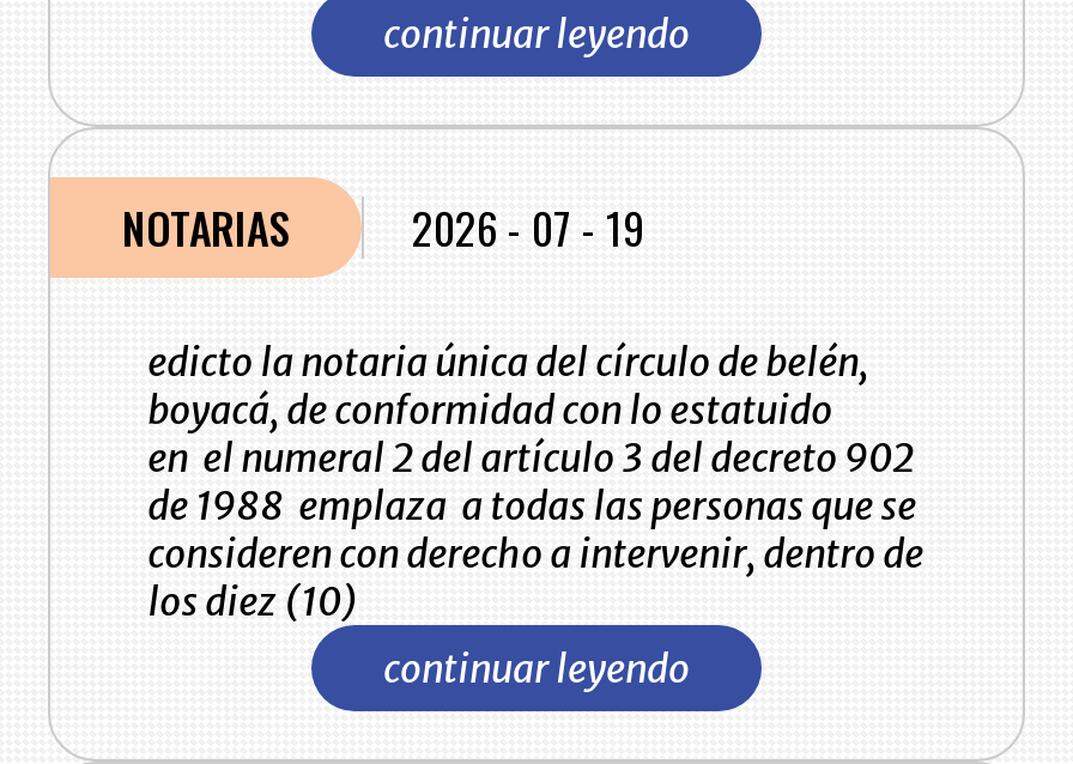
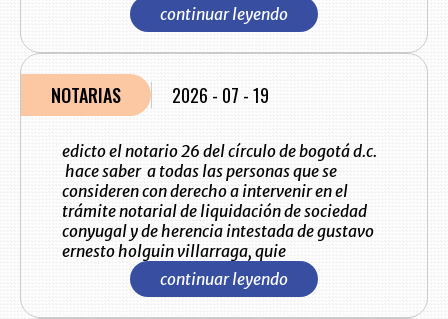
- edicto la notaria única del círculo de belén,
- boyacá, de conformidad con lo estatuido
- en el numeral 2 del artículo 3 del decreto 902
- de 1988 emplaza a todas las personas que se
- consideren con derecho a intervenir, dentro de
- los diez (10)
+ edicto el notario 26 del círculo de bogotá d.c.
+ hace saber a todas las personas que se
+ consideren con derecho a intervenir en el
+ trámite notarial de liquidación de sociedad
+ conyugal y de herencia intestada de gustavo
+ ernesto holguin villarraga, quie
